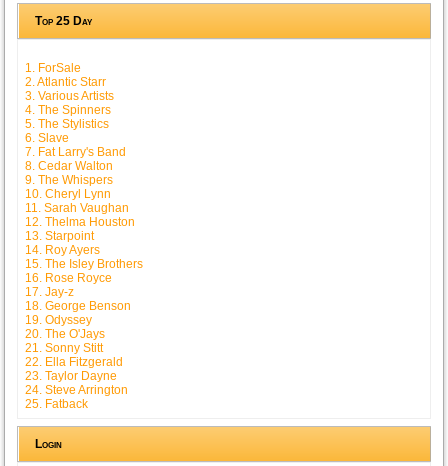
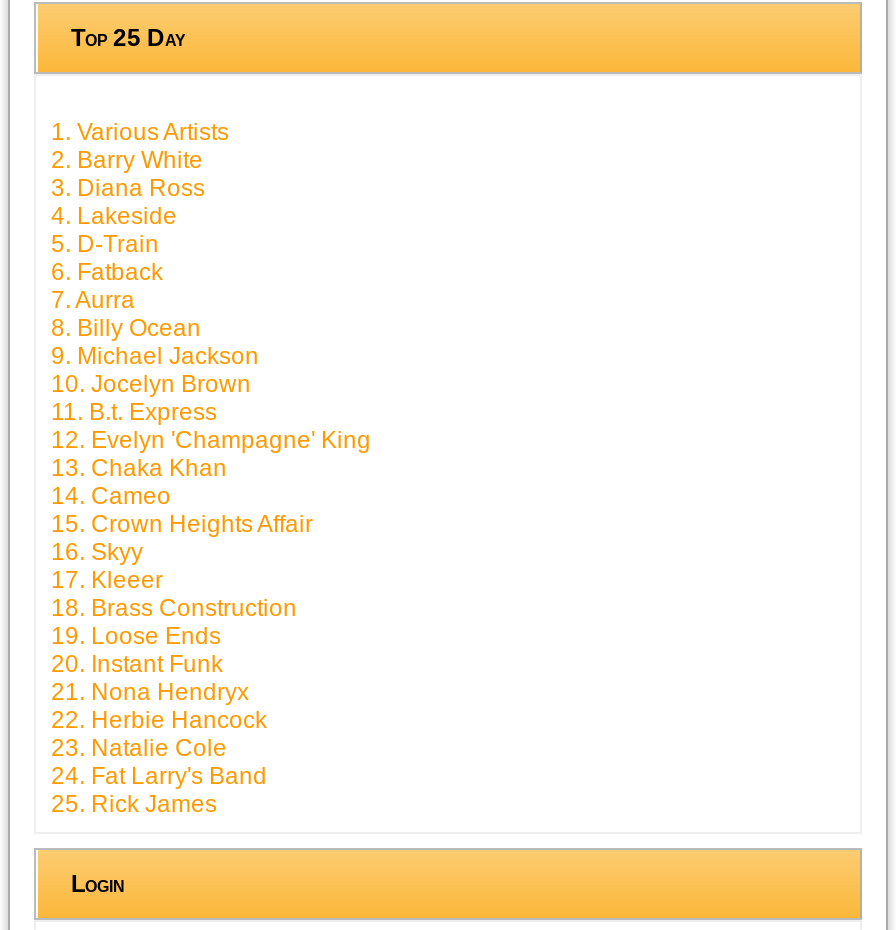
- 1. ForSale
- 2. Atlantic Starr
- 3. Various Artists
- 4. The Spinners
- 5. The Stylistics
- 6. Slave
- 7. Fat Larry's Band
- 8. Cedar Walton
- 9. The Whispers
- 10. Cheryl Lynn
- 11. Sarah Vaughan
- 12. Thelma Houston
- 13. Starpoint
- 14. Roy Ayers
- 15. The Isley Brothers
- 16. Rose Royce
- 17. Jay-z
- 18. George Benson
- 19. Odyssey
- 20. The O'Jays
- 21. Sonny Stitt
- 22. Ella Fitzgerald
- 23. Taylor Dayne
- 24. Steve Arrington
- 25. Fatback
+ 1. Various Artists
+ 2. Barry White
+ 3. Diana Ross
+ 4. Lakeside
+ 5. D-Train
+ 6. Fatback
+ 7. Aurra
+ 8. Billy Ocean
+ 9. Michael Jackson
+ 10. Jocelyn Brown
+ 11. B.t. Express
+ 12. Evelyn 'Champagne' King
+ 13. Chaka Khan
+ 14. Cameo
+ 15. Crown Heights Affair
+ 16. Skyy
+ 17. Kleeer
+ 18. Brass Construction
+ 19. Loose Ends
+ 20. Instant Funk
+ 21. Nona Hendryx
+ 22. Herbie Hancock
+ 23. Natalie Cole
+ 24. Fat Larry's Band
+ 25. Rick James
